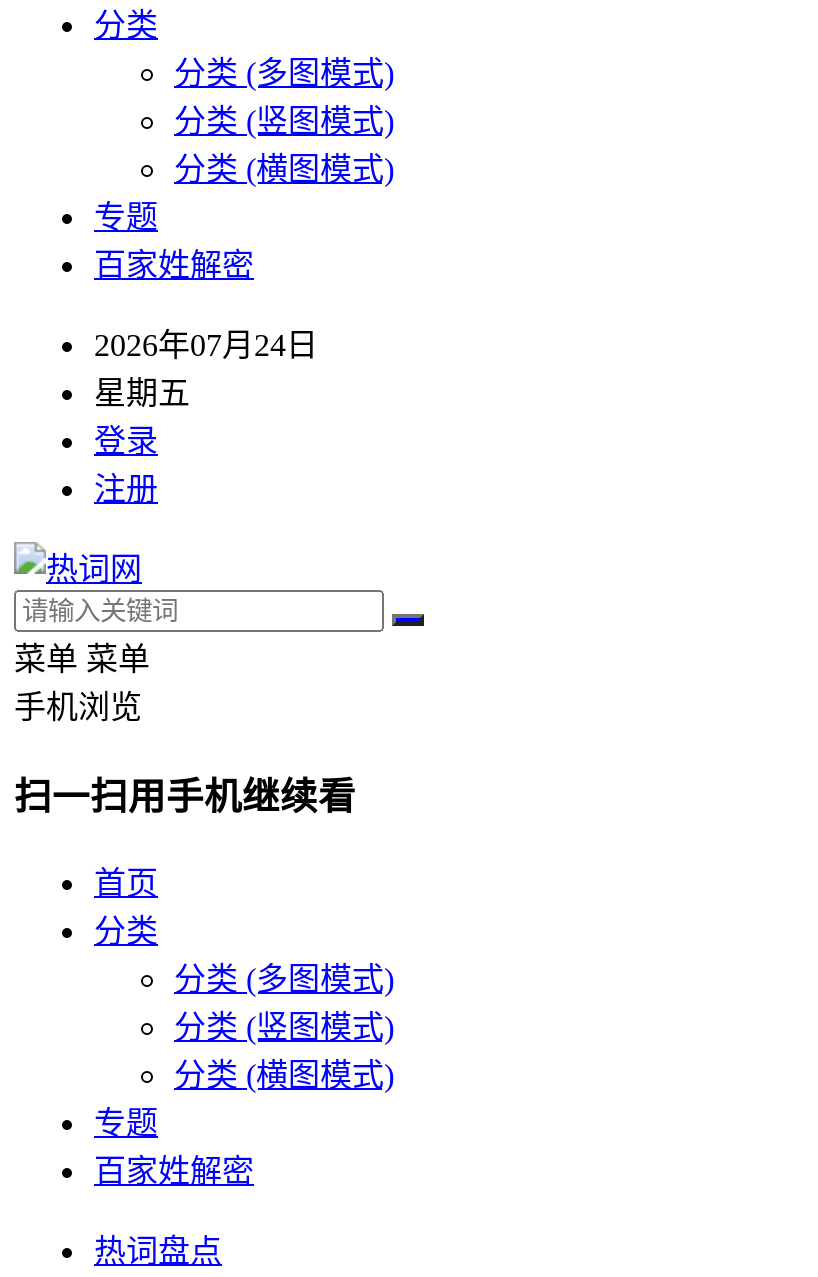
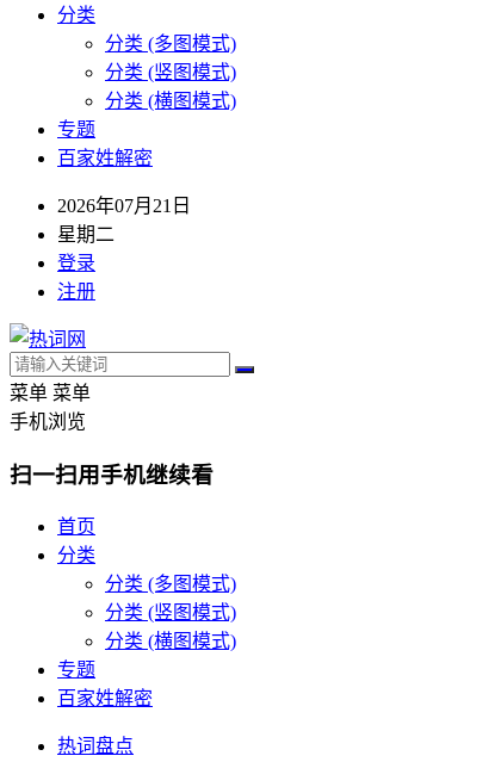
- 2026年07月24日
+ 2026年07月21日

- 星期五
+ 星期二
